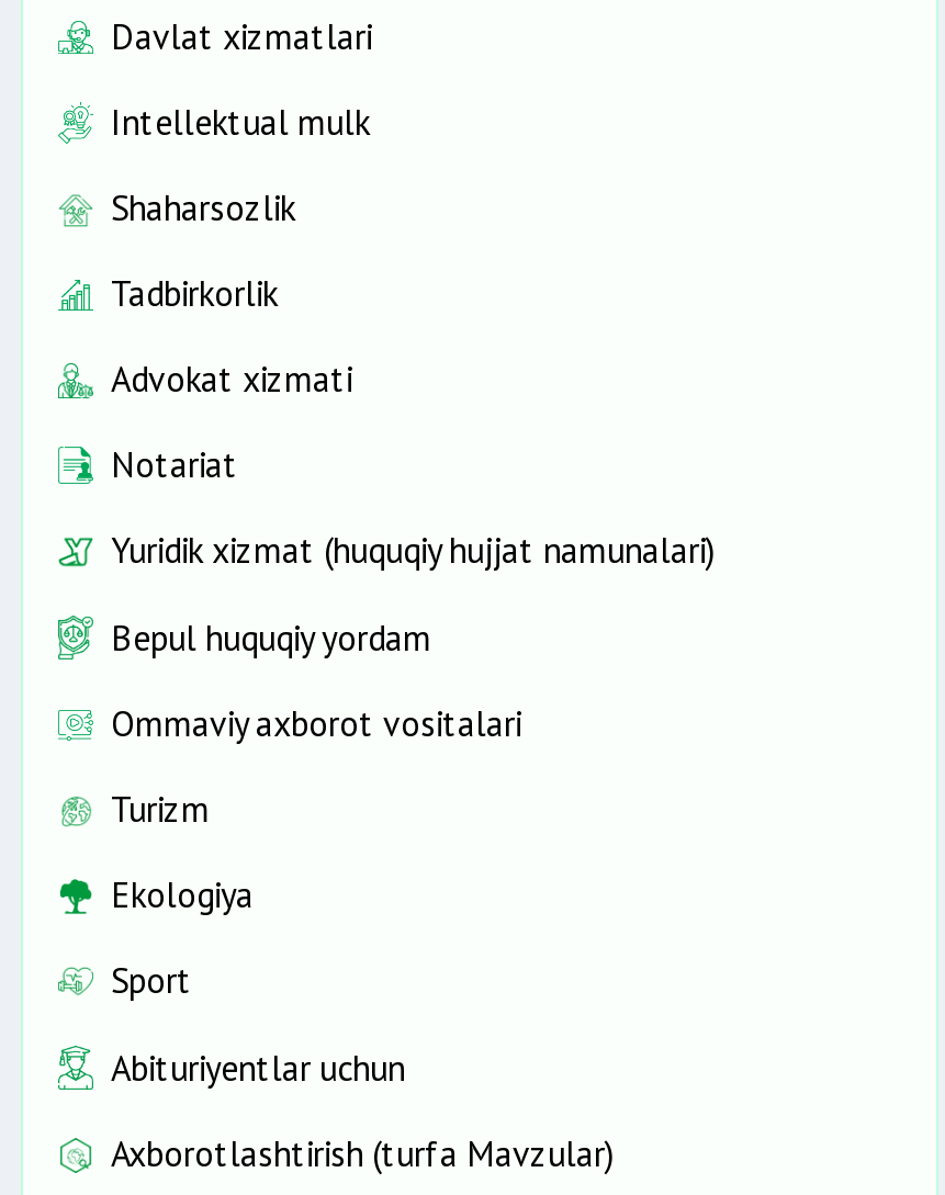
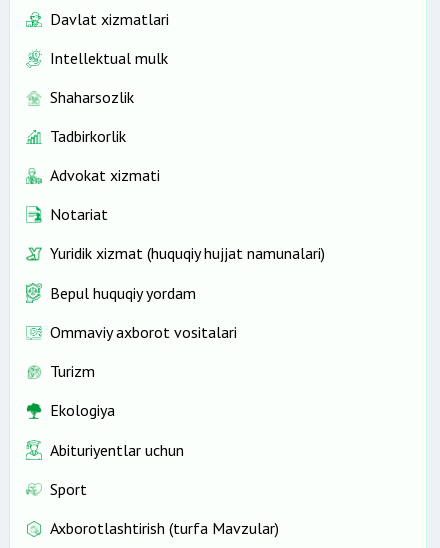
moved down: Sport

moved up: Abituriyentlar uchun
